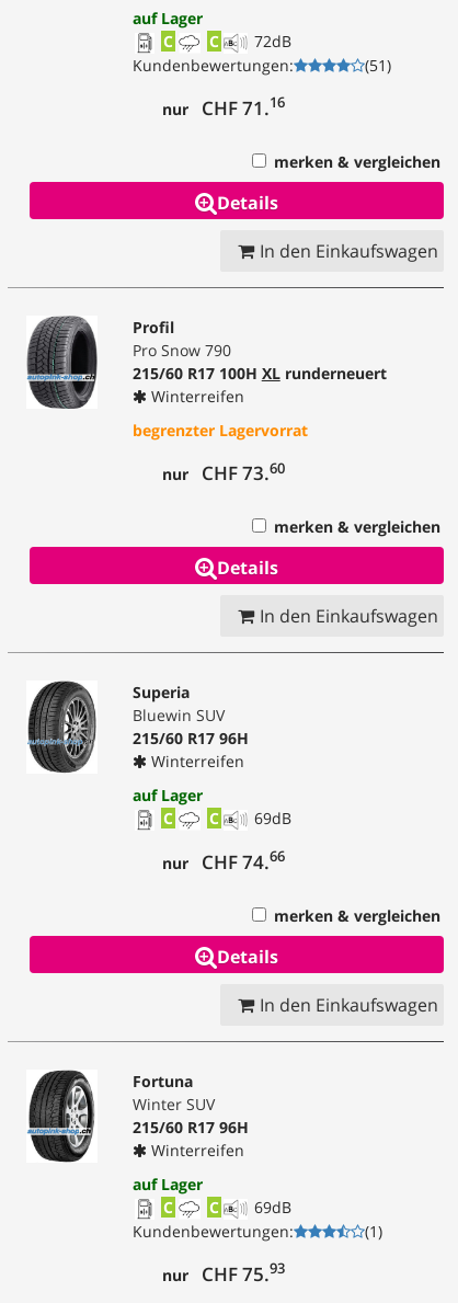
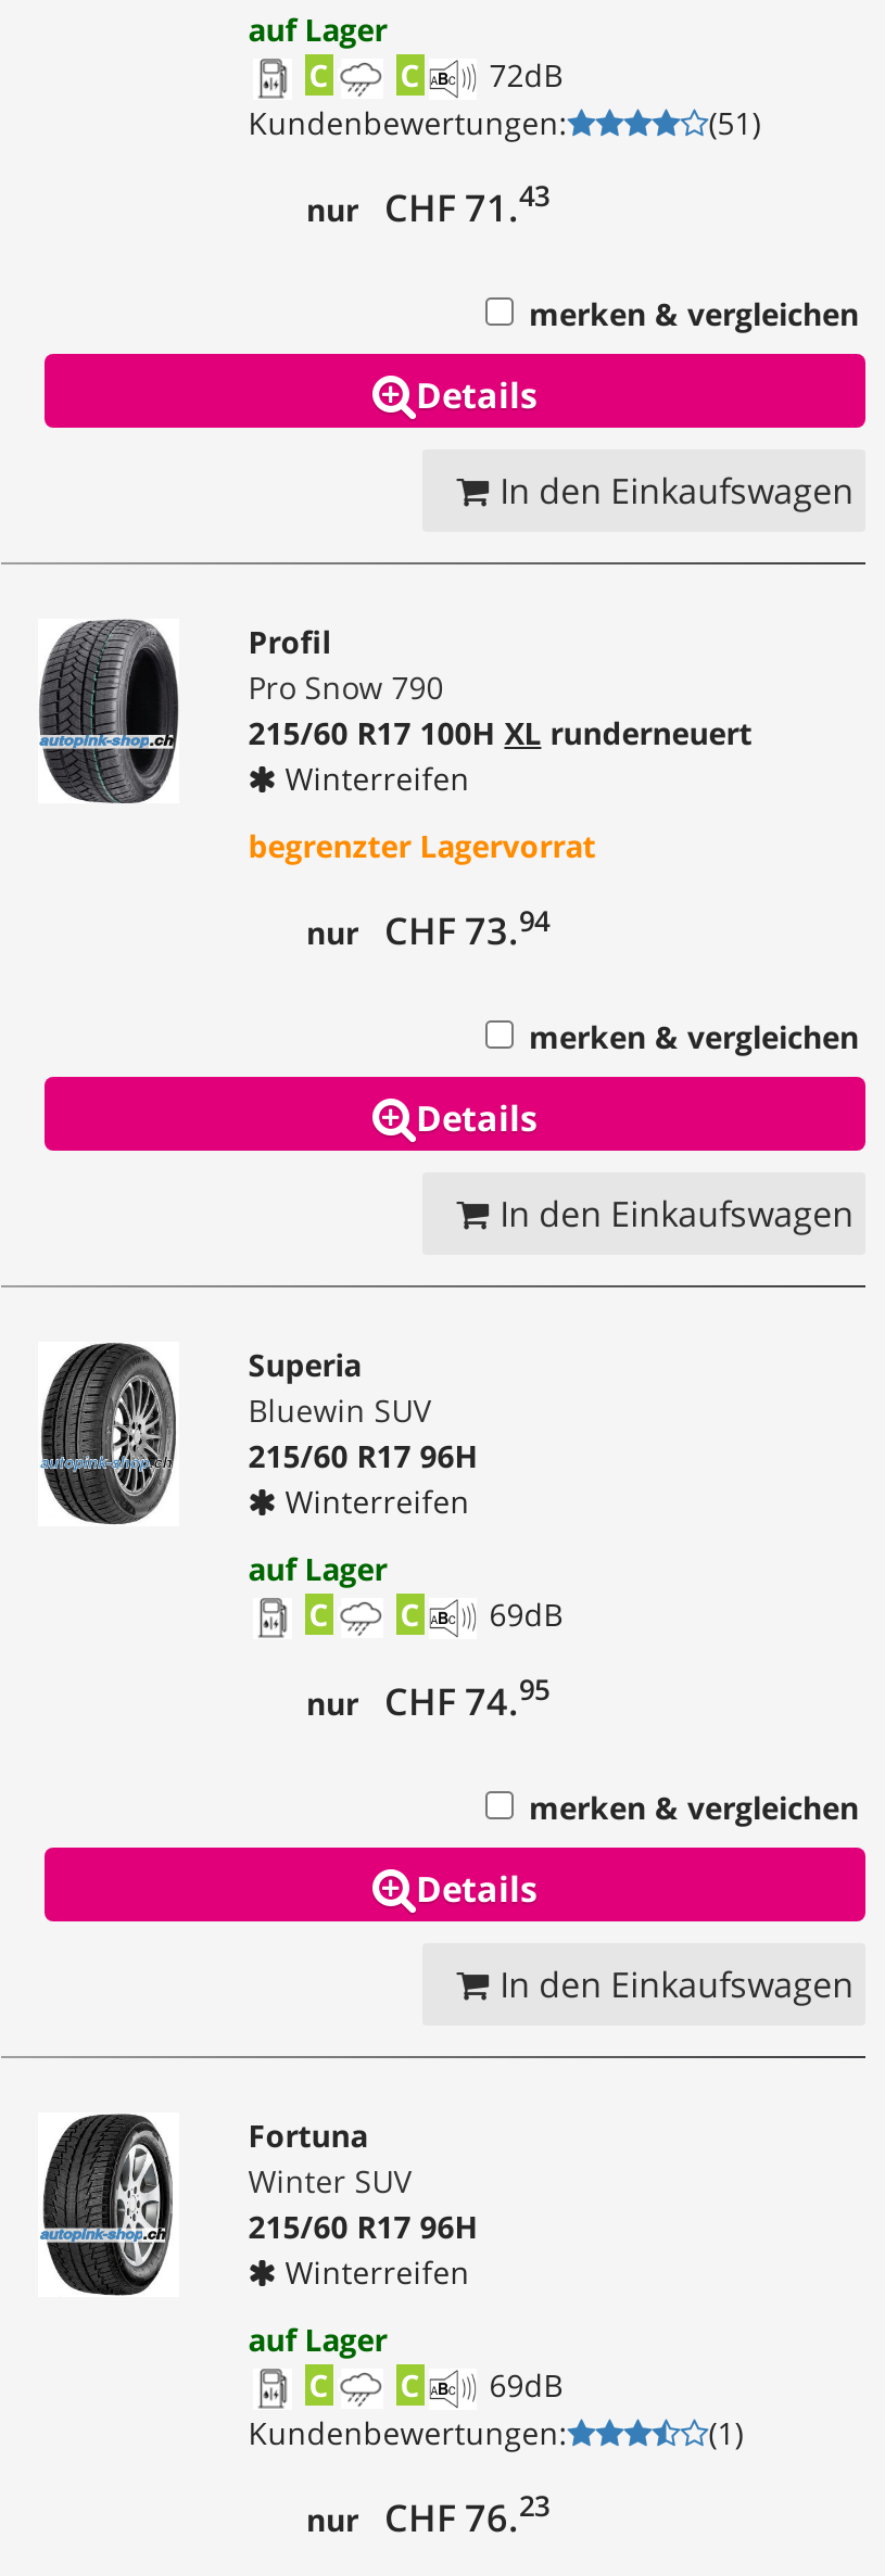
- nur CHF 71. 16
+ nur CHF 71. 43

- nur CHF 73.60
+ nur CHF 73.94

- nur CHF 74.66
+ nur CHF 74.95

- nur CHF 75.93
+ nur CHF 76.23
